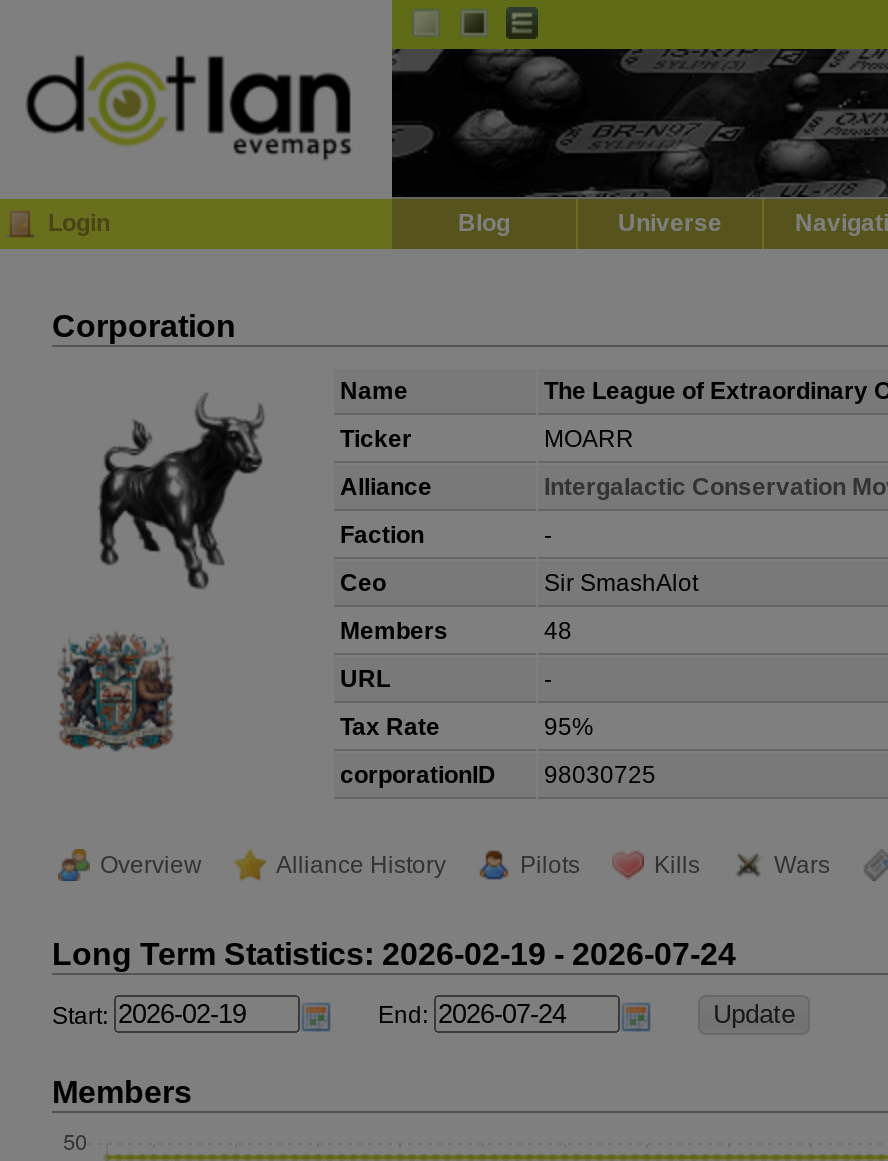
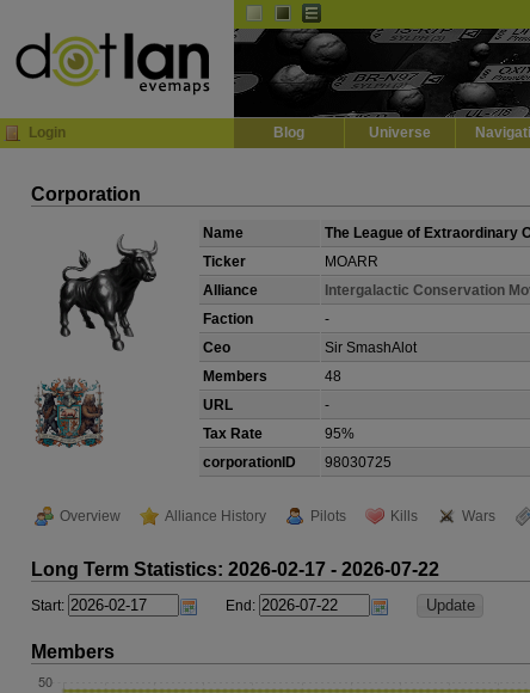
- Long Term Statistics: 2026-02-19 - 2026-07-24
+ Long Term Statistics: 2026-02-17 - 2026-07-22
